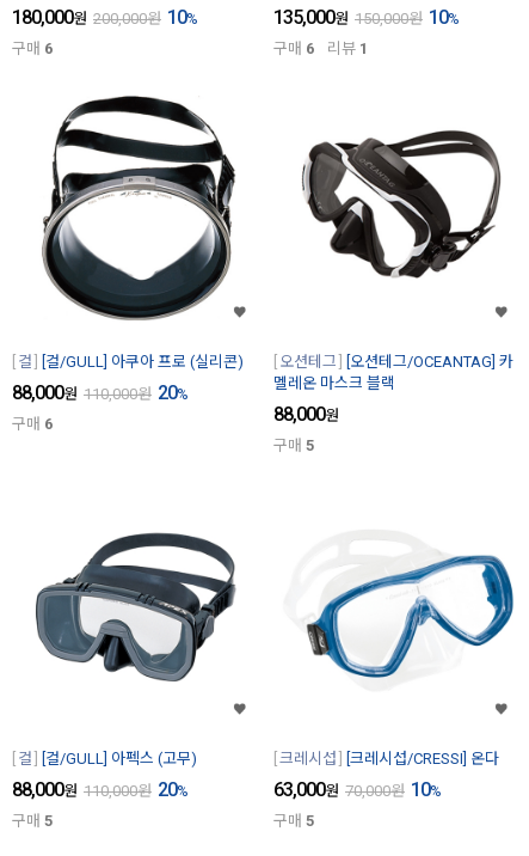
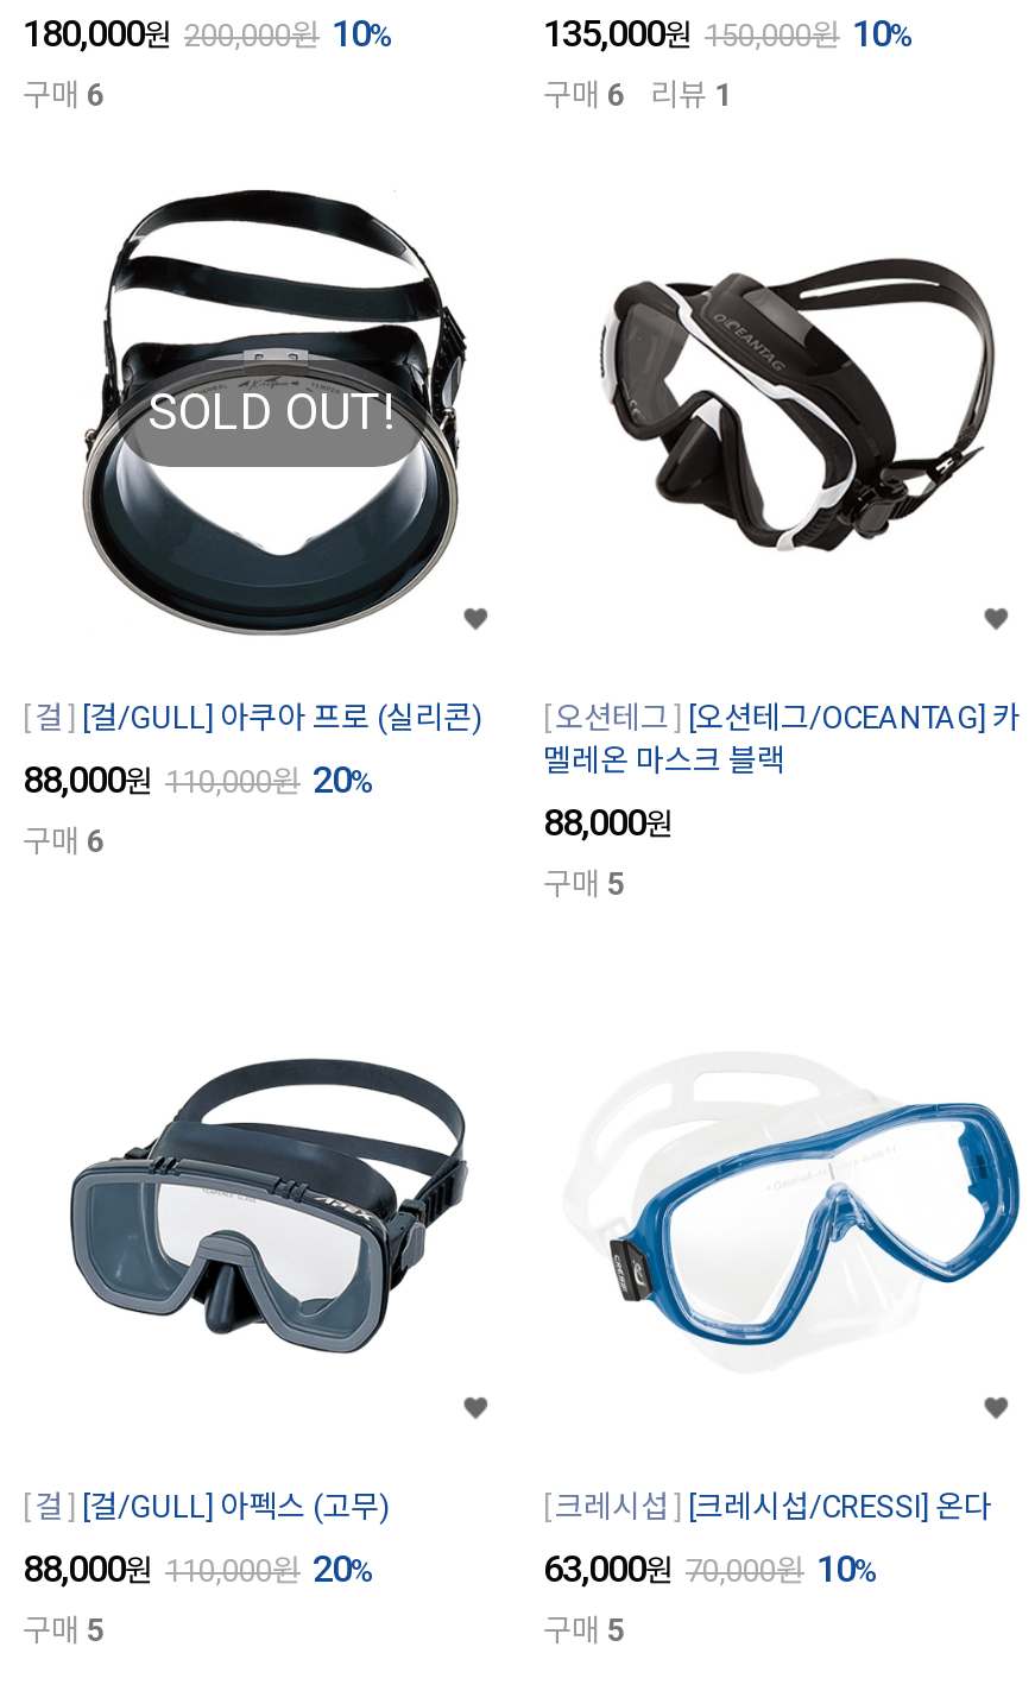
+ SOLD OUT!
